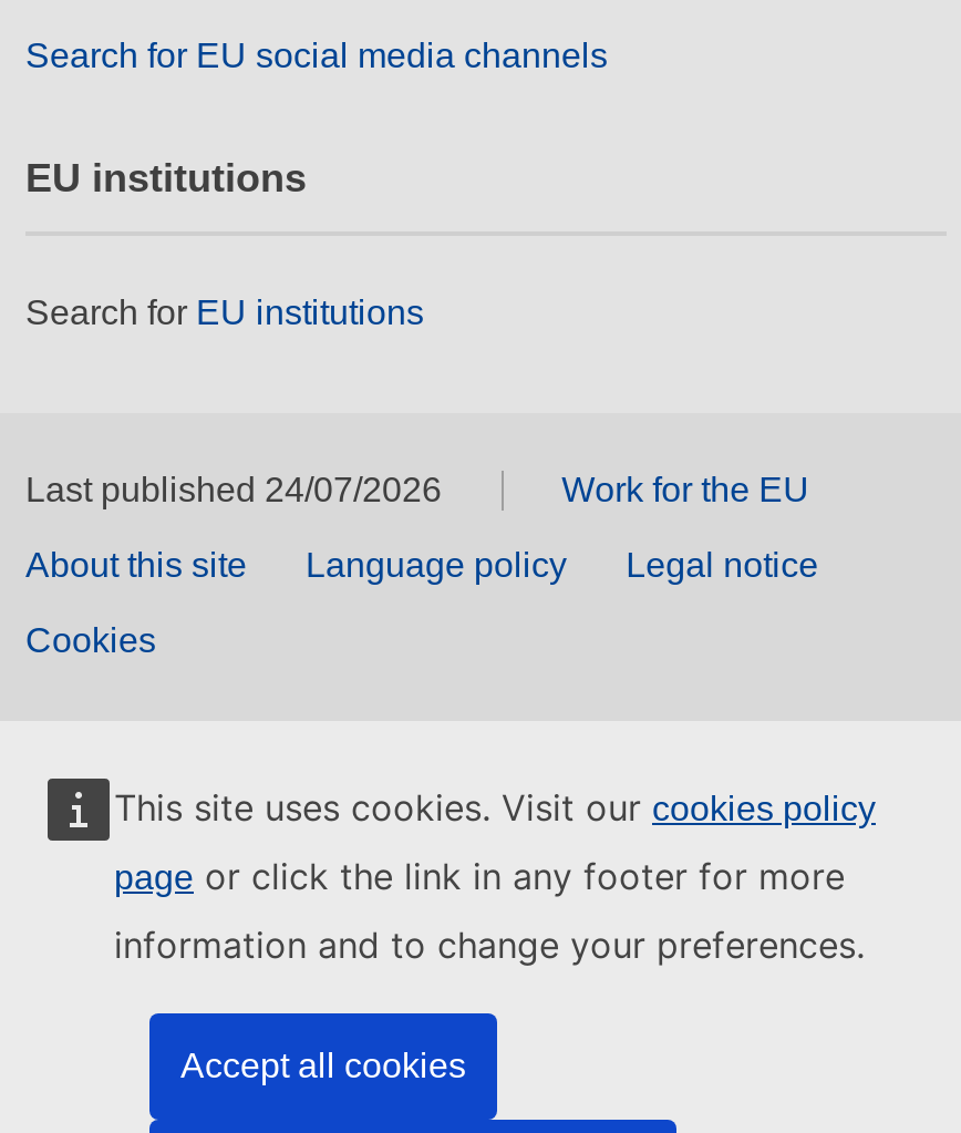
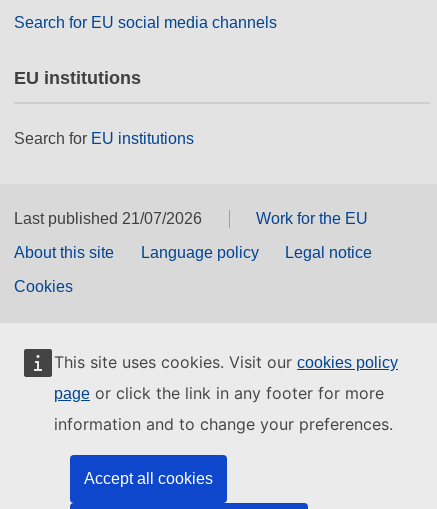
- Last published 24/07/2026
+ Last published 21/07/2026
